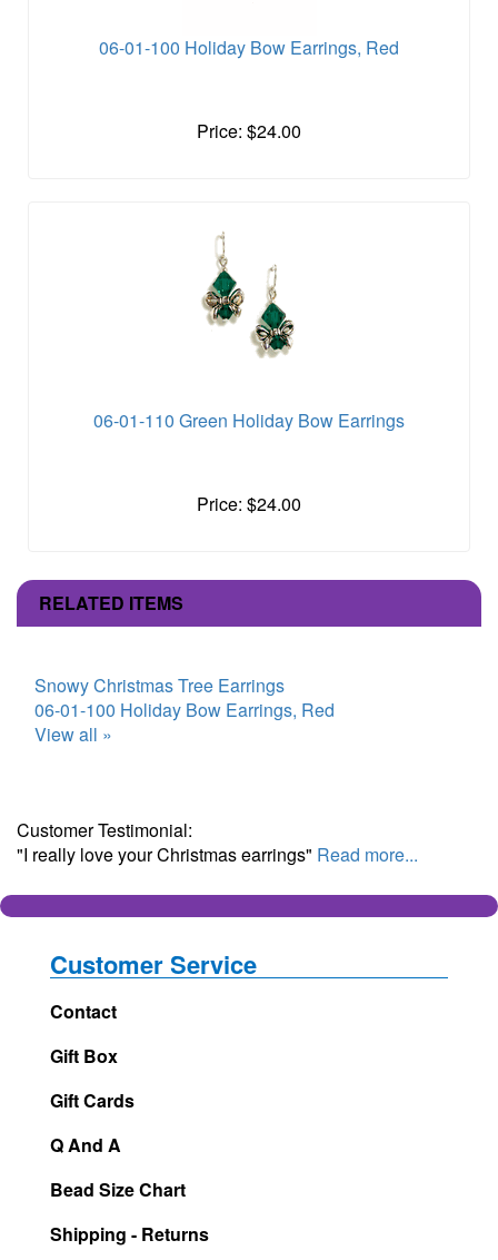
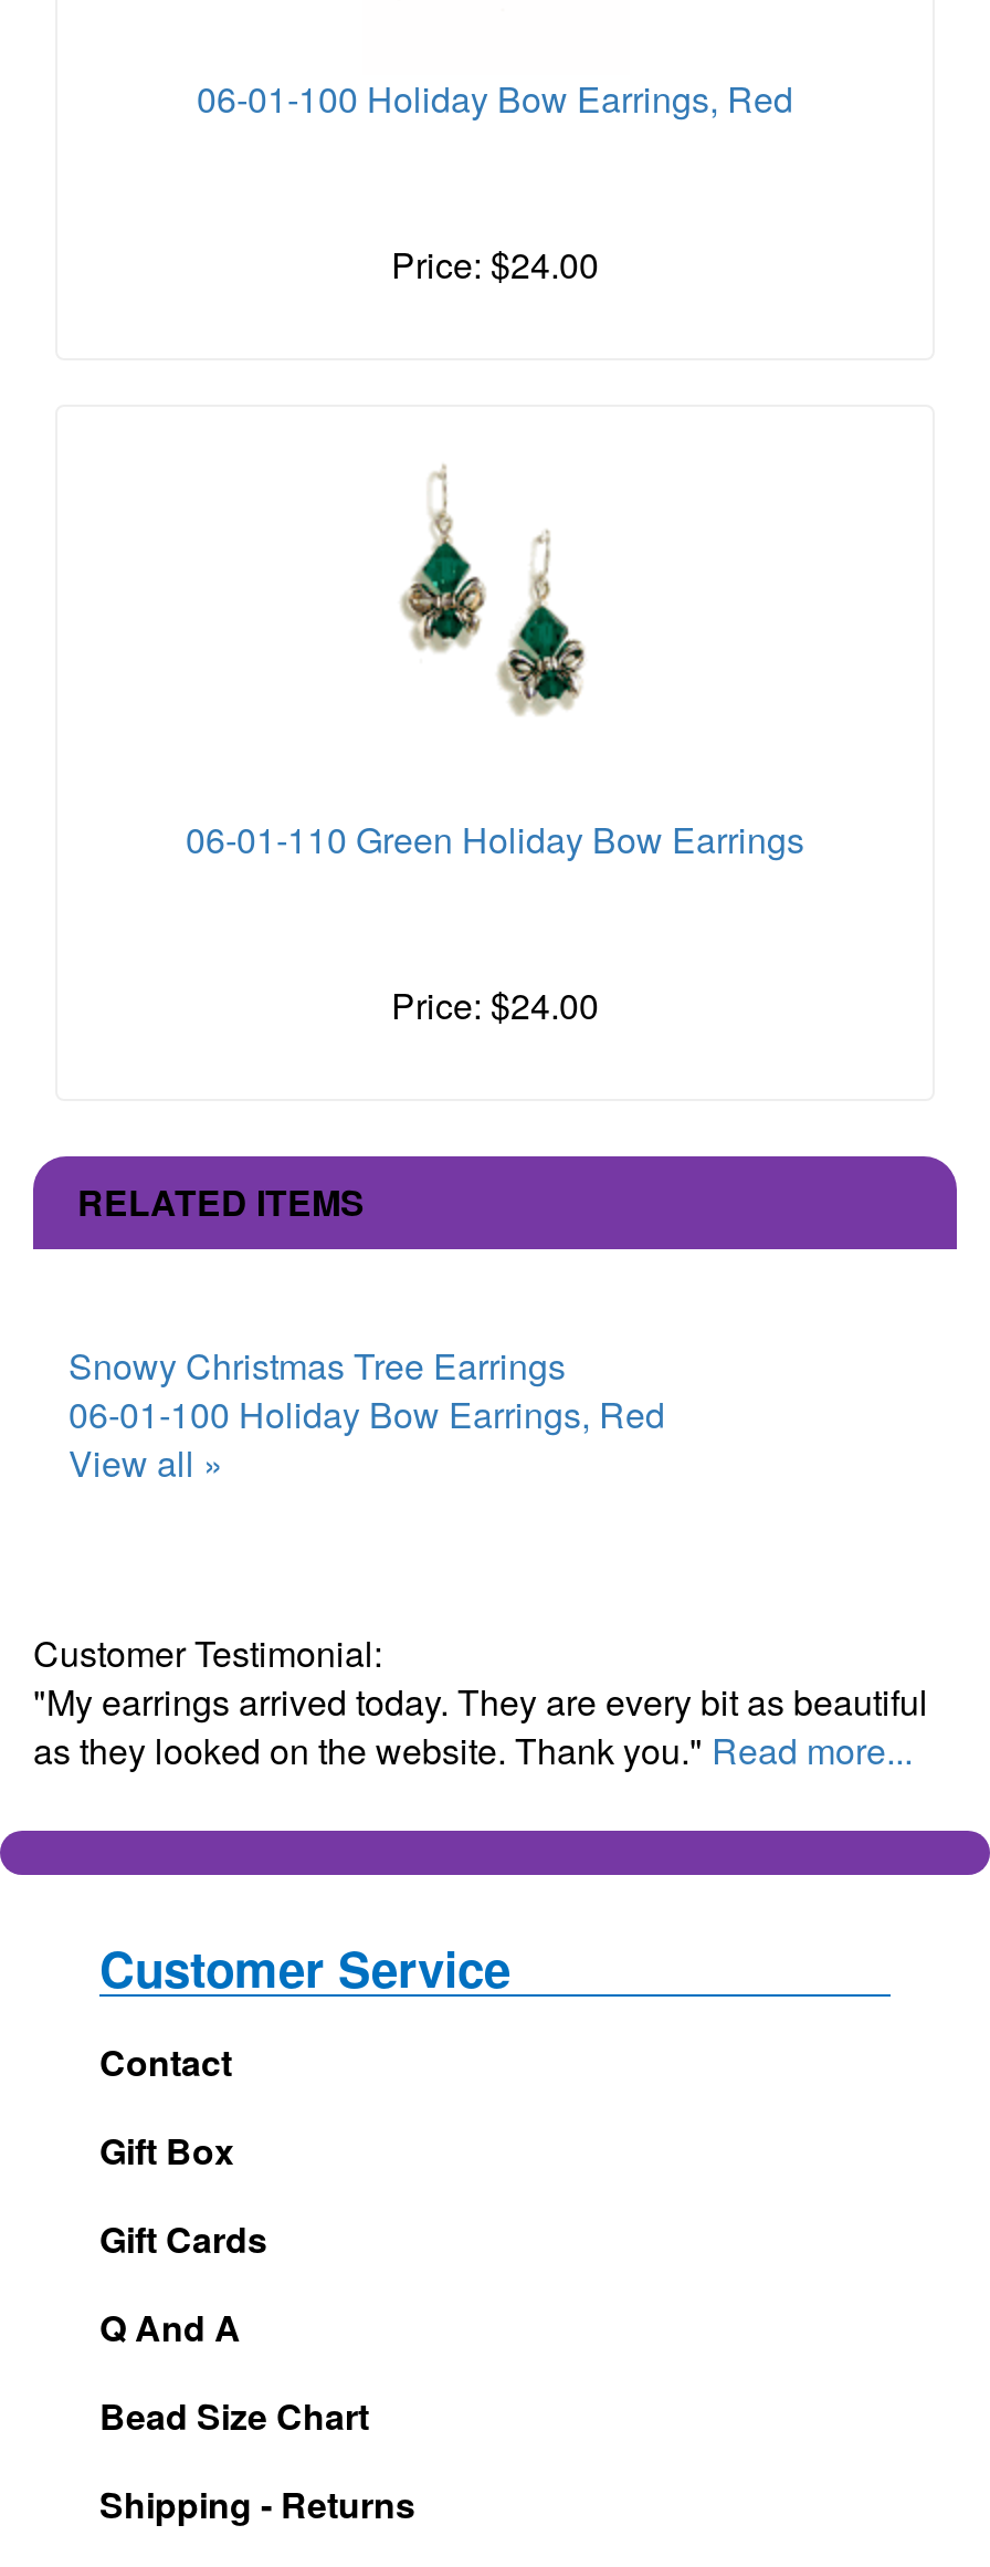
- "I really love your Christmas earrings" Read more...
+ "My earrings arrived today. They are every bit as beautiful
+ as they looked on the website. Thank you." Read more...
